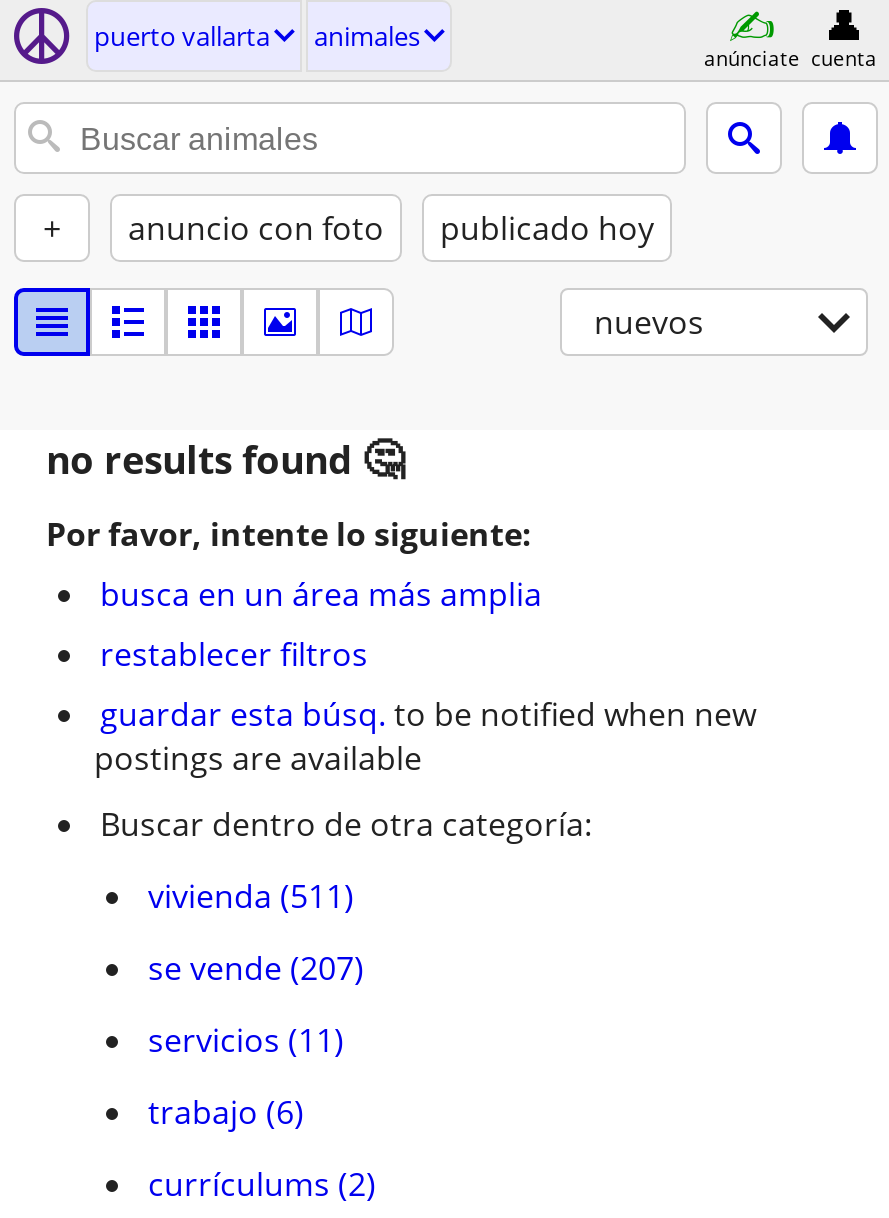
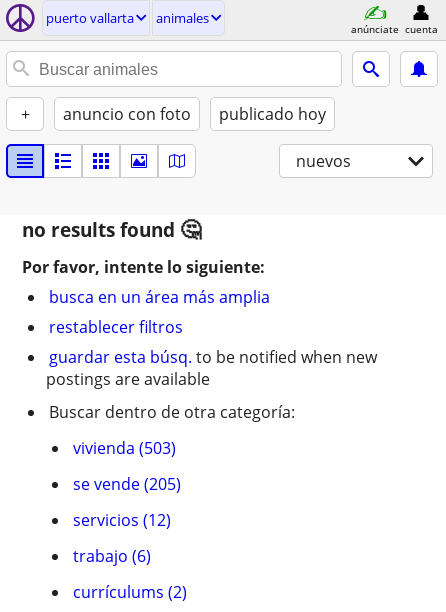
- vivienda (511)
+ vivienda (503)

- se vende (207)
+ se vende (205)

- servicios (11)
+ servicios (12)
